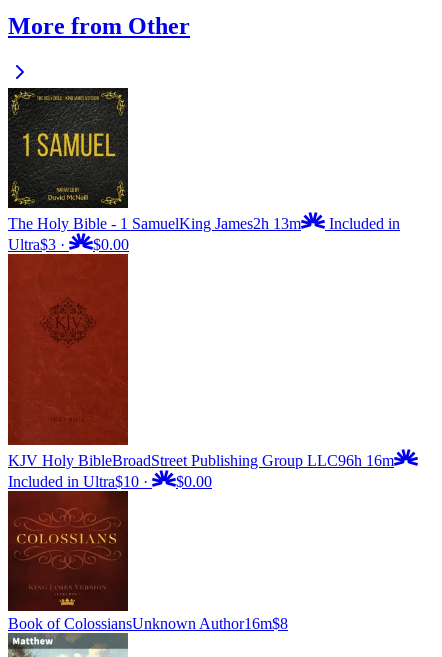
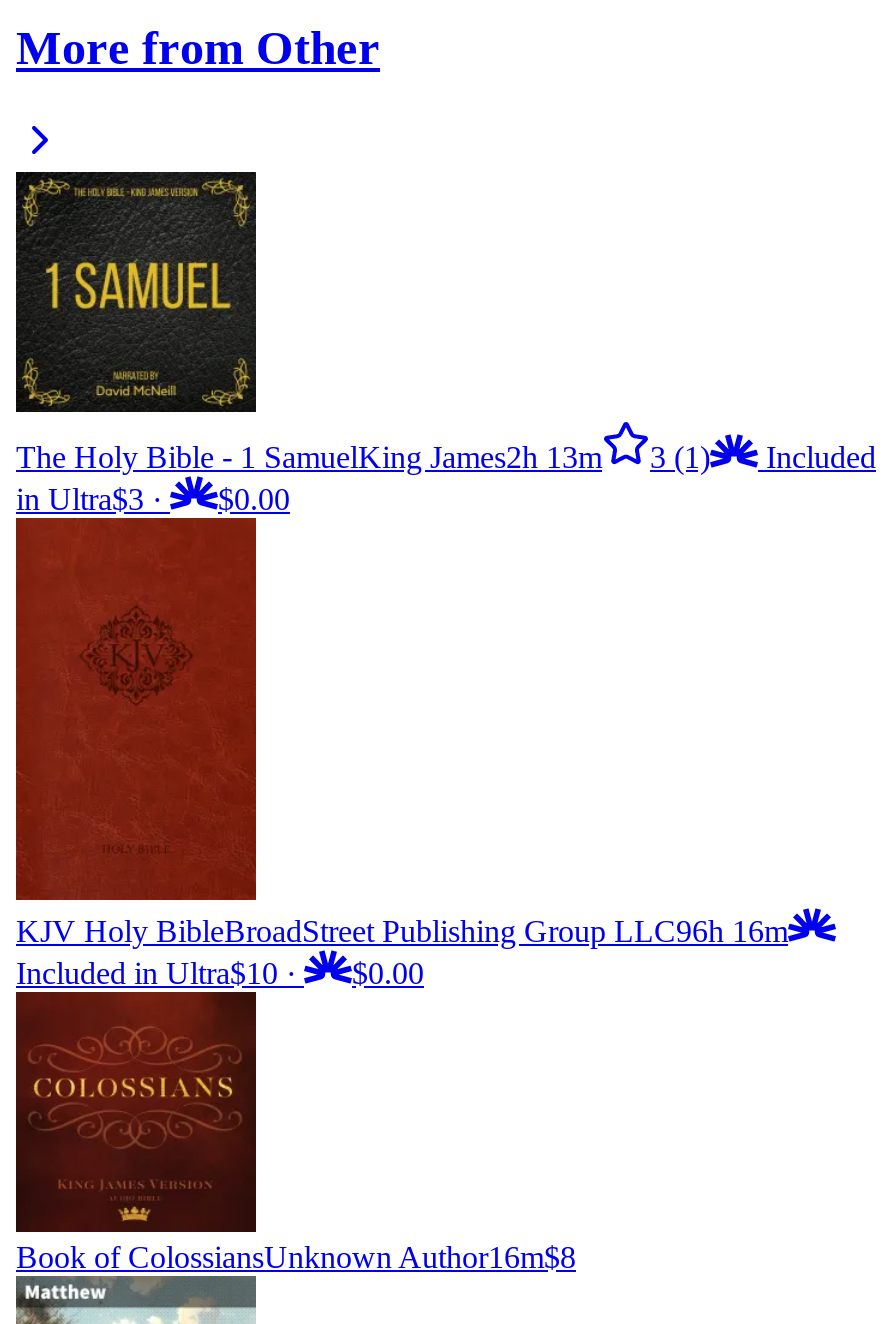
- Included in
- Ultra$3 ·
+ 3 (1)
+ Included
+ in Ultra$3 ·
